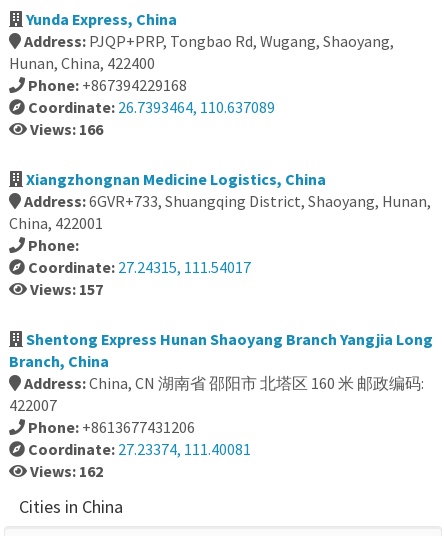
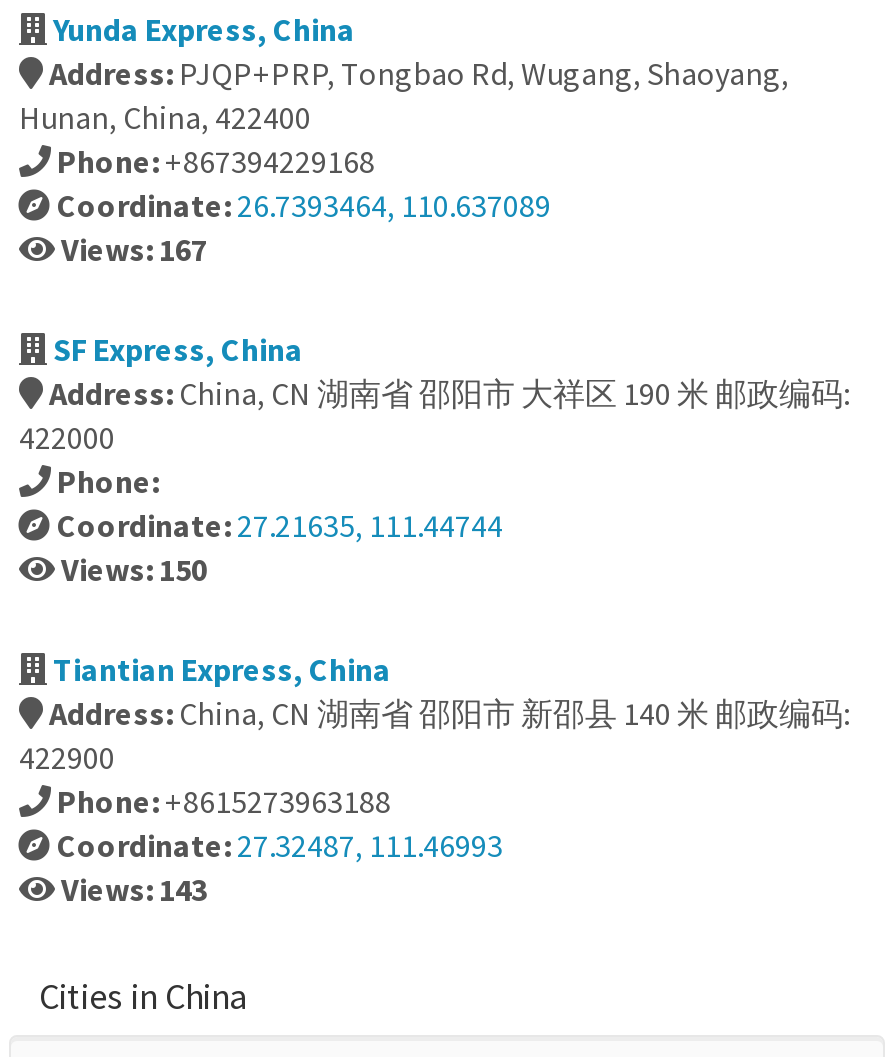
- Views: 166
+ Views: 167

- Xiangzhongnan Medicine Logistics, China
- Address: 6GVR+733, Shuangqing District, Shaoyang, Hunan,
- China, 422001
+ SF Express, China
+ Address: China, CN 湖南省 邵阳市 大祥区 190 米 邮政编码:
+ 422000

- Coordinate: 27.24315, 111.54017
- Views: 157
+ Coordinate: 27.21635, 111.44744
+ Views: 150

- Shentong Express Hunan Shaoyang Branch Yangjia Long
- Branch, China
- Address: China, CN 湖南省 邵阳市 北塔区 160 米 邮政编码:
- 422007
- Phone: +8613677431206
- Coordinate: 27.23374, 111.40081
- Views: 162
+ Tiantian Express, China
+ Address: China, CN 湖南省 邵阳市 新邵县 140 米 邮政编码:
+ 422900
+ Phone: +8615273963188
+ Coordinate: 27.32487, 111.46993
+ Views: 143
